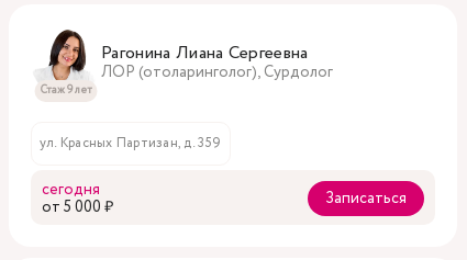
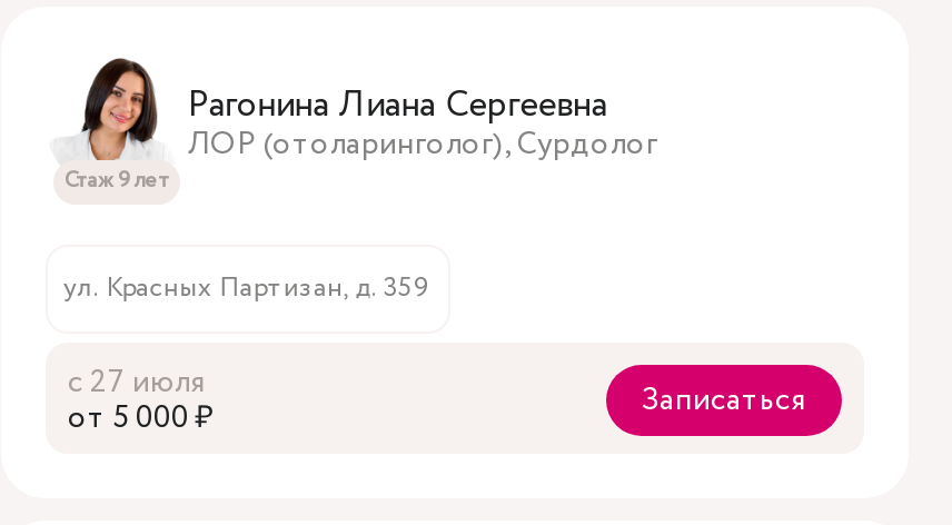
- сегодня
+ с 27 июля
